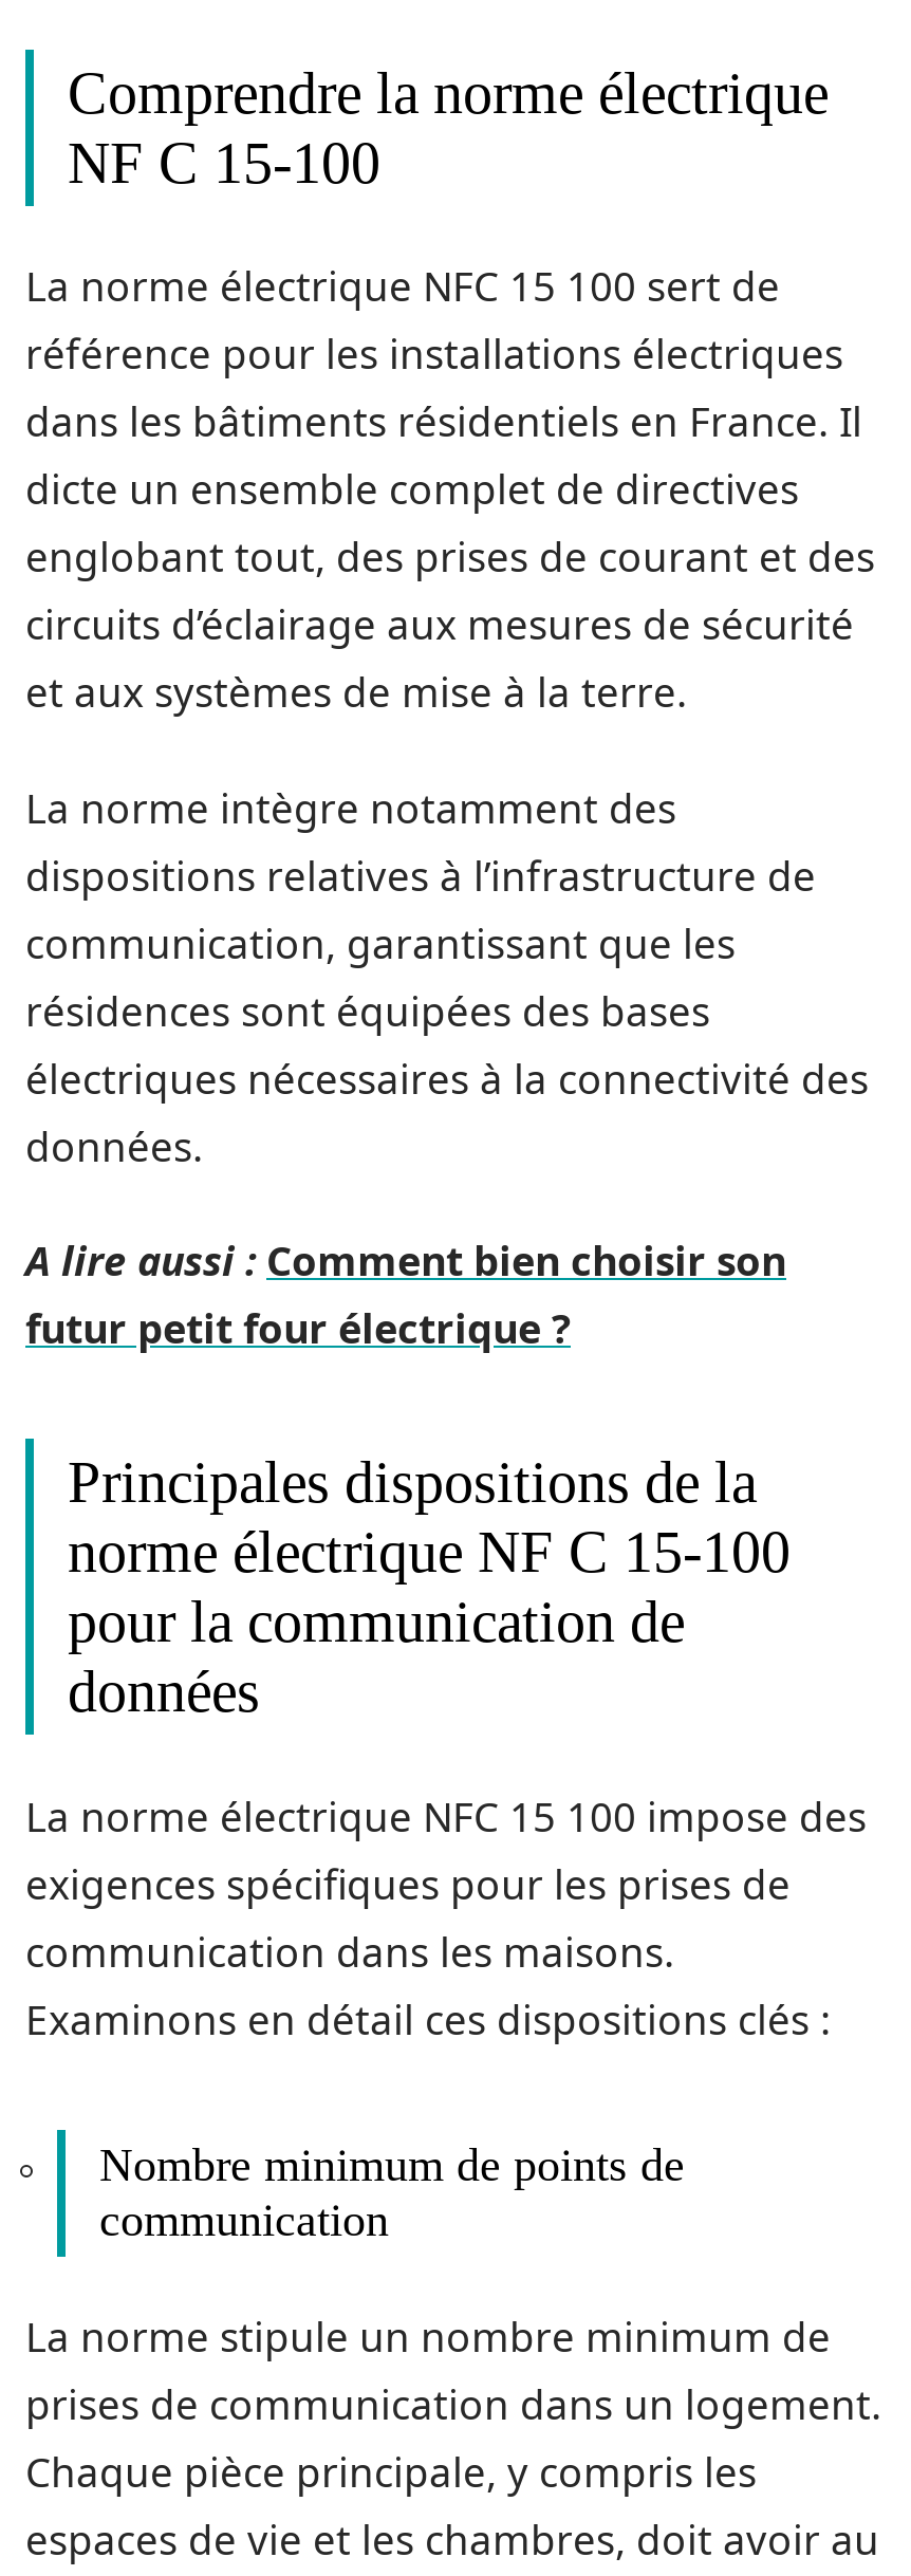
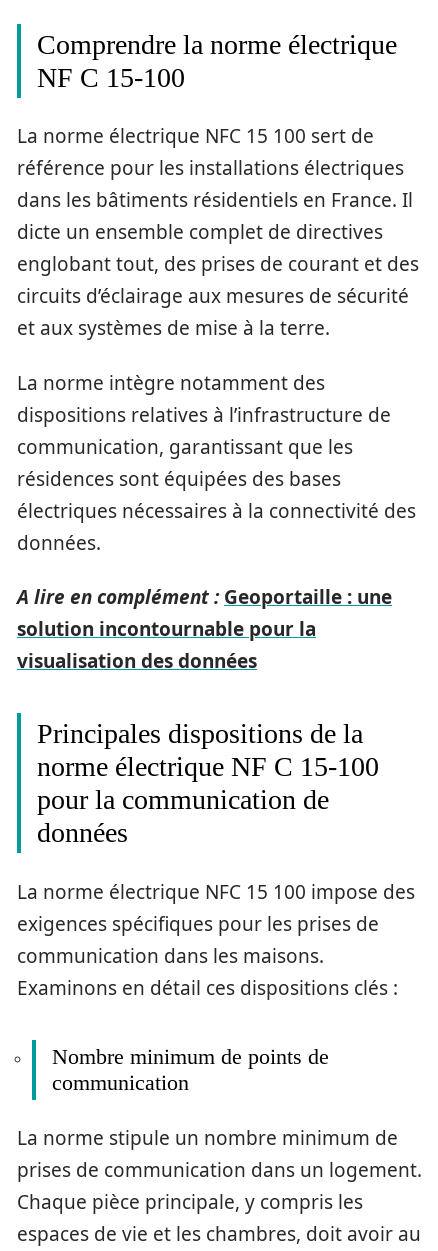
- A lire aussi : Comment bien choisir son
- futur petit four électrique ?
+ A lire en complément : Geoportaille : une
+ solution incontournable pour la
+ visualisation des données
